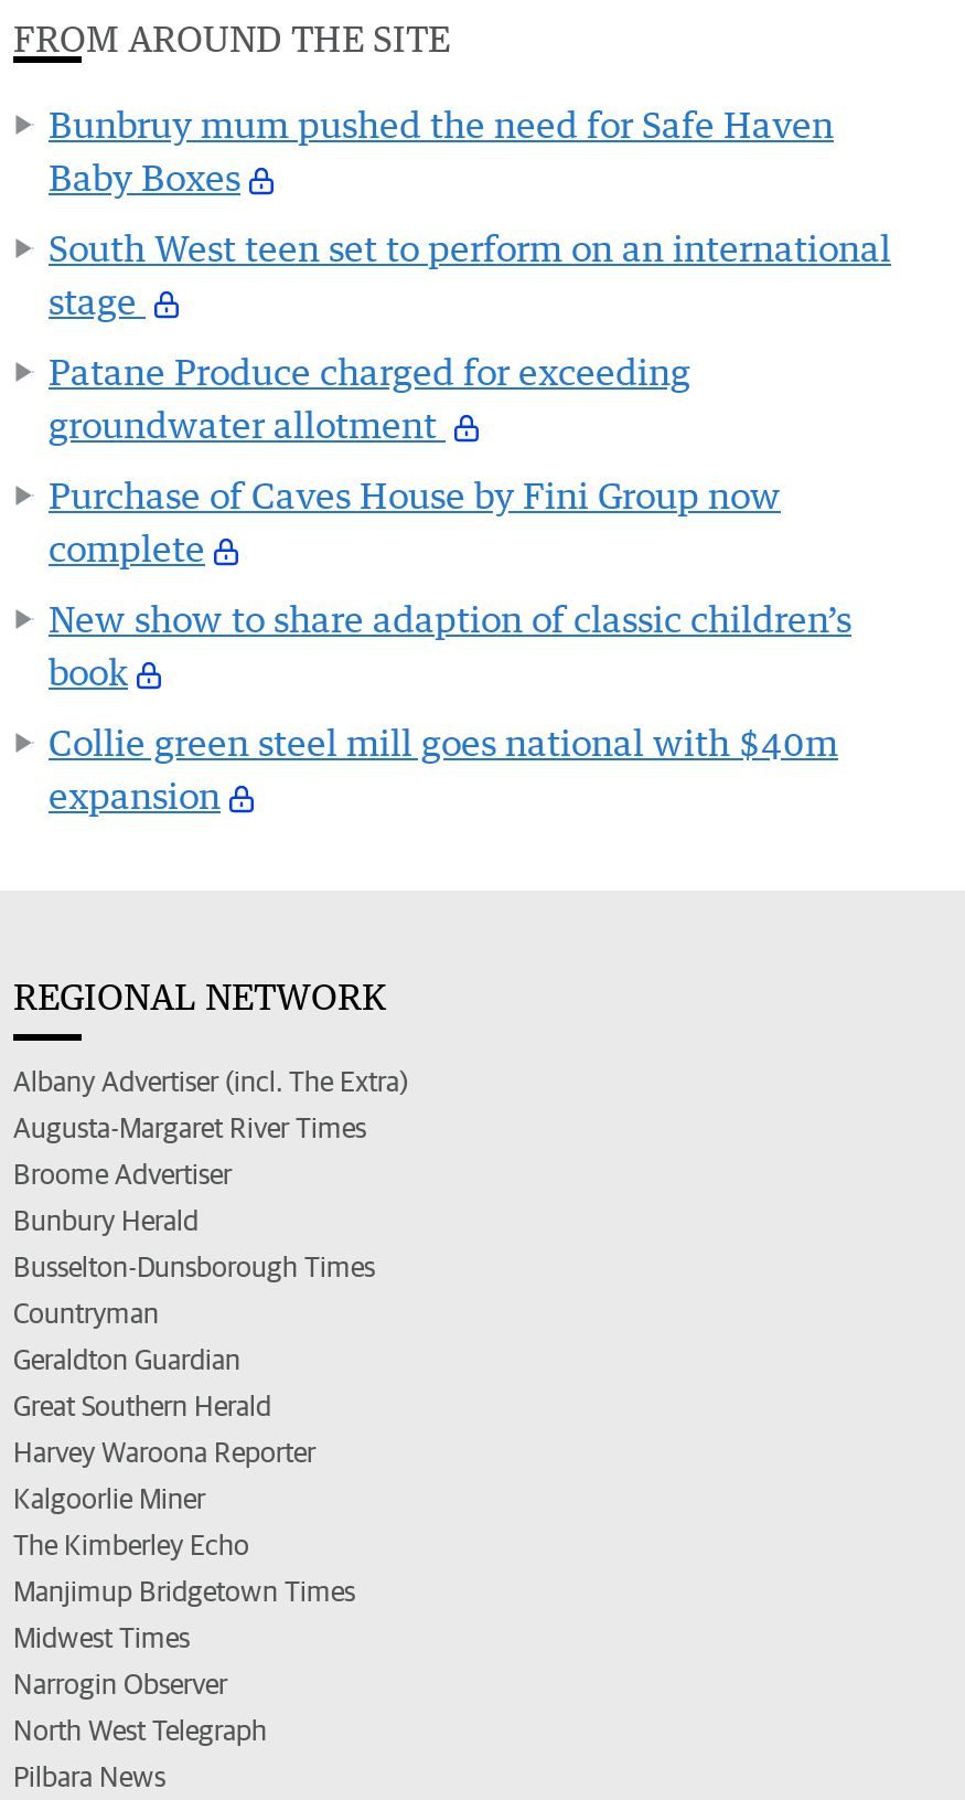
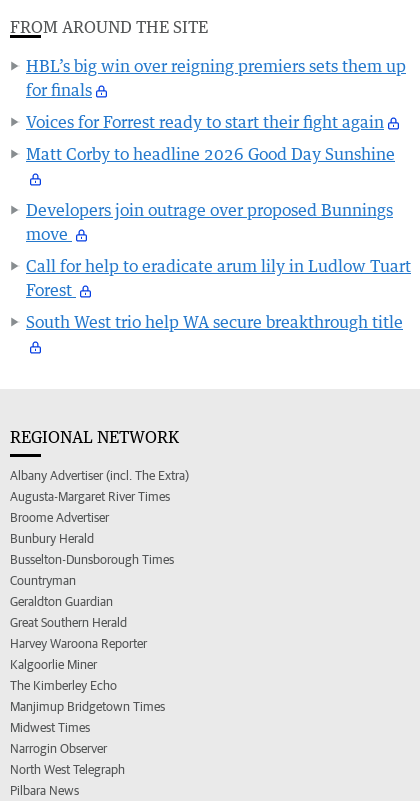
- Bunbruy mum pushed the need for Safe Haven
- Baby Boxes
+ HBL’s big win over reigning premiers sets them up
+ for finals

- South West teen set to perform on an international
- stage
+ Voices for Forrest ready to start their fight again

- Patane Produce charged for exceeding
- groundwater allotment
+ Matt Corby to headline 2026 Good Day Sunshine

- Purchase of Caves House by Fini Group now
- complete
+ Developers join outrage over proposed Bunnings
+ move

- New show to share adaption of classic children’s
- book
+ Call for help to eradicate arum lily in Ludlow Tuart
+ Forest

- Collie green steel mill goes national with $40m
- expansion
+ South West trio help WA secure breakthrough title
